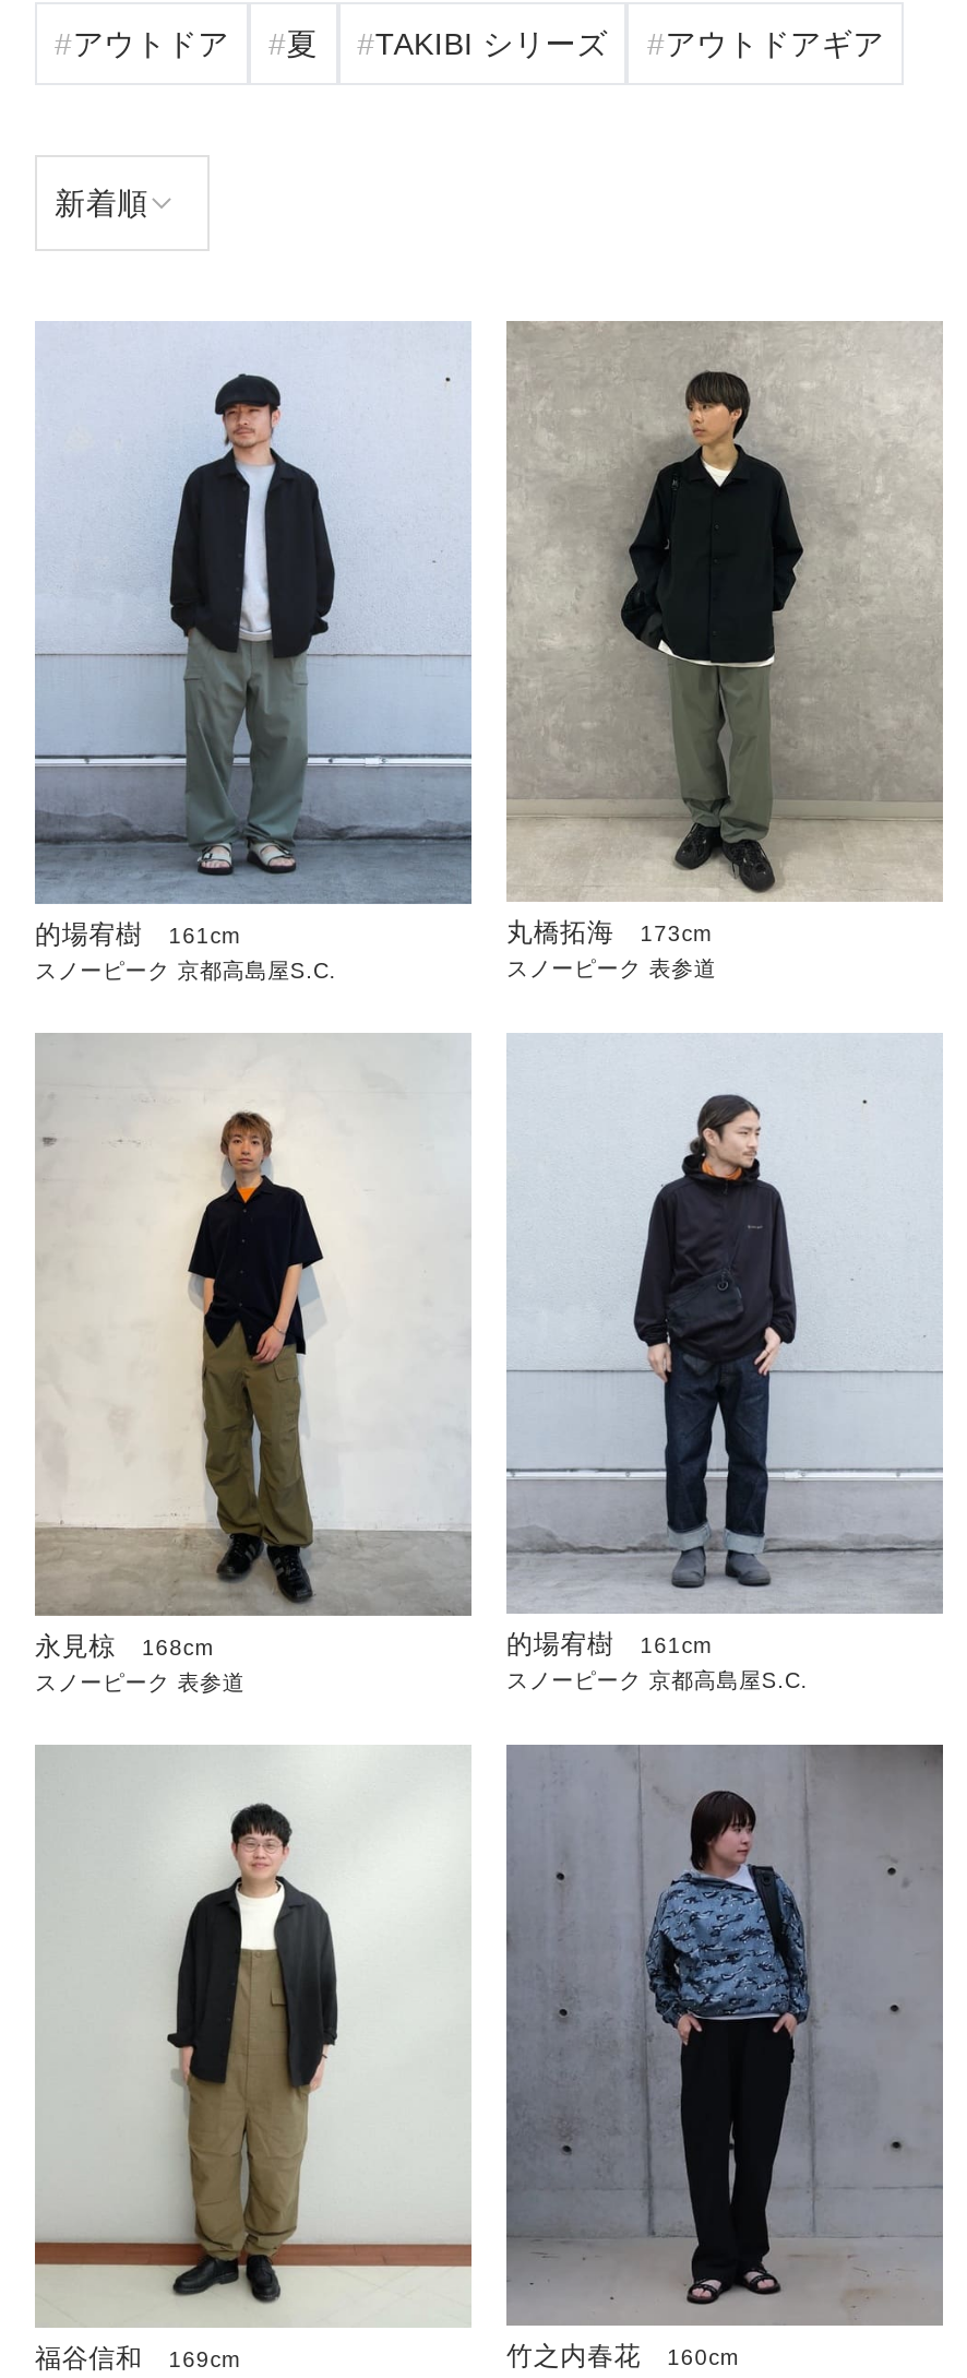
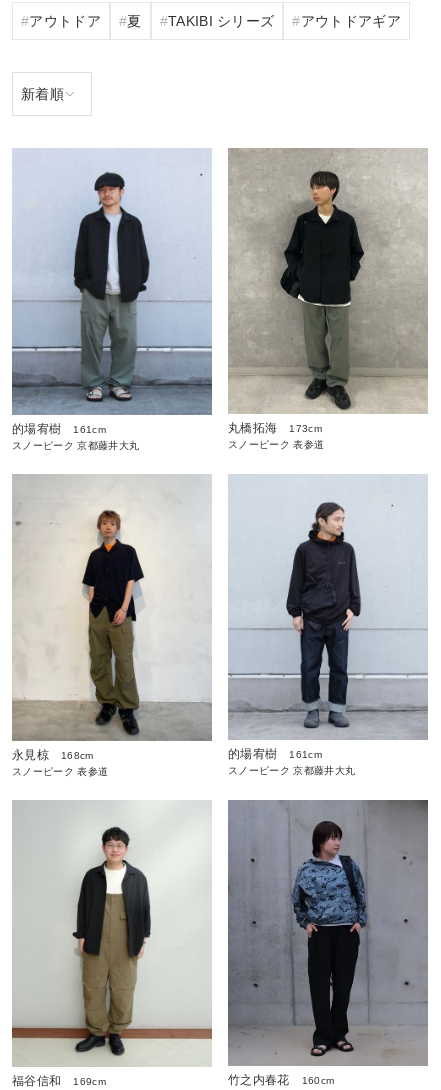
- スノーピーク 京都高島屋S.C.
+ スノーピーク 京都藤井大丸

- スノーピーク 京都高島屋S.C.
+ スノーピーク 京都藤井大丸
